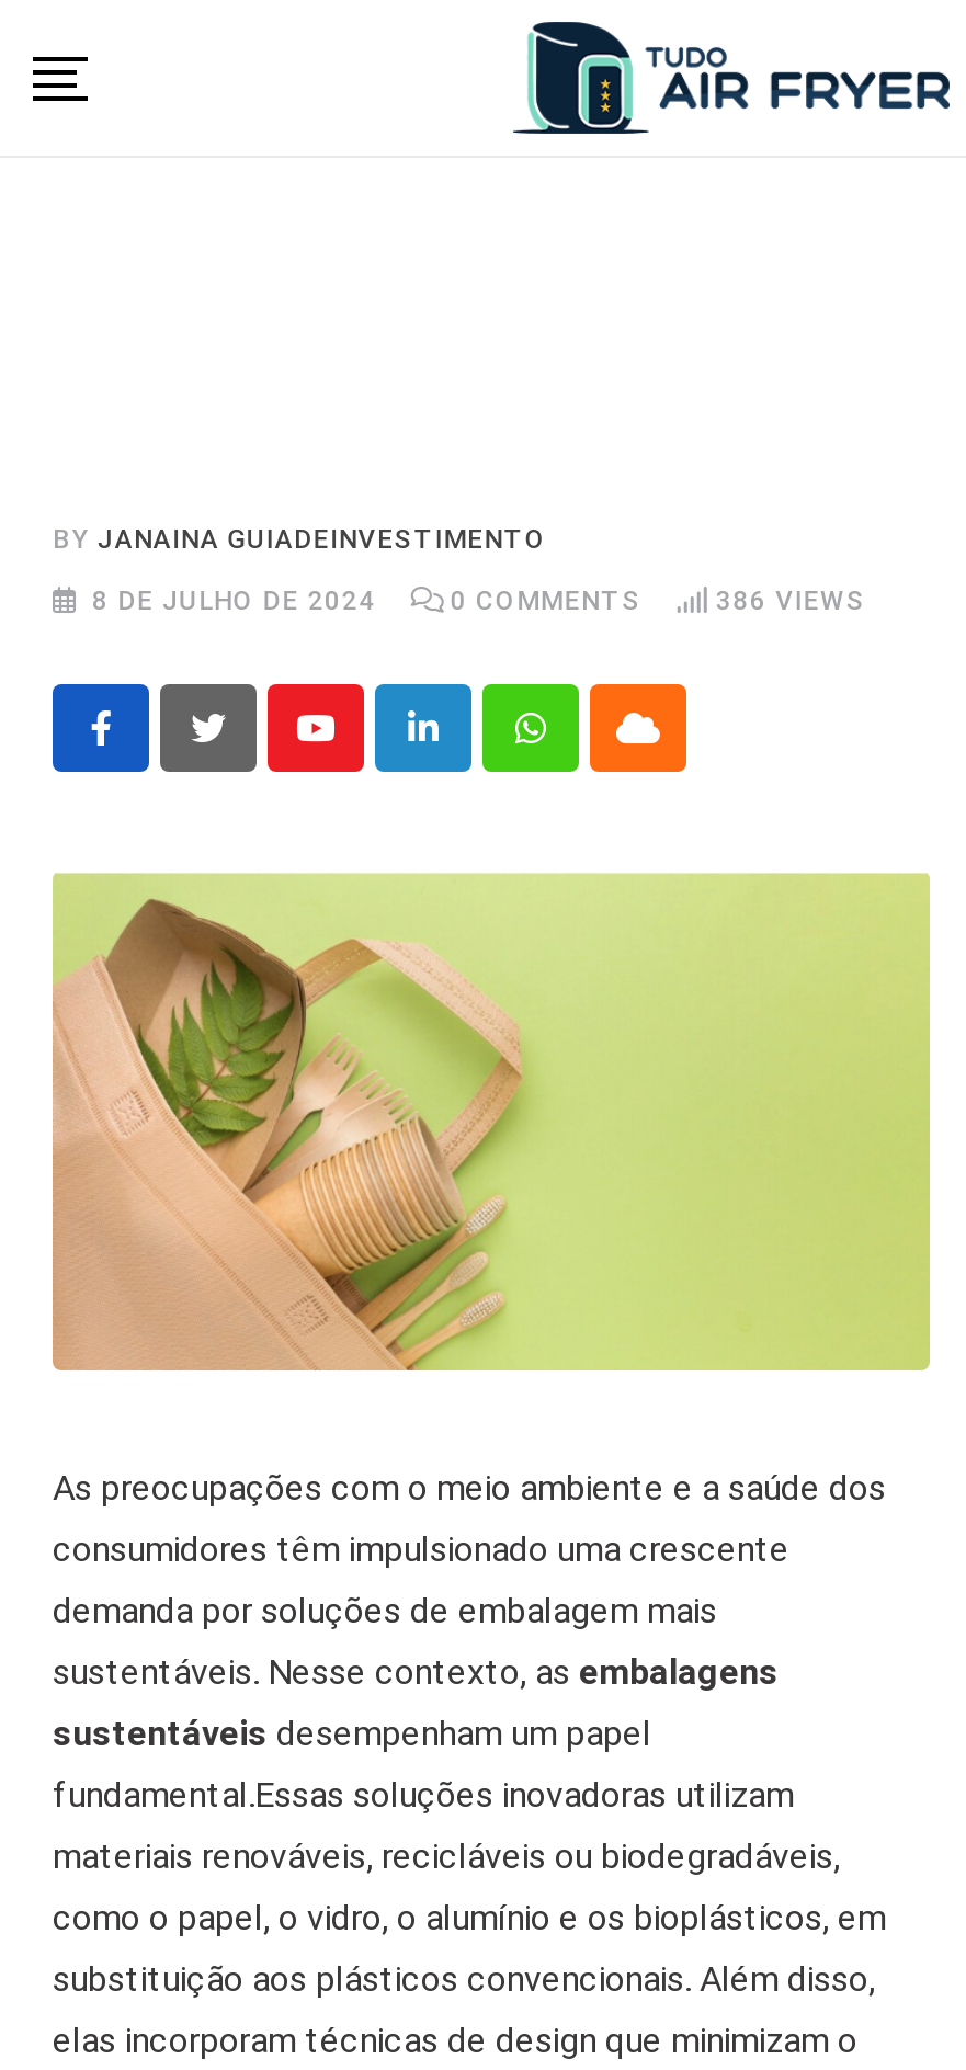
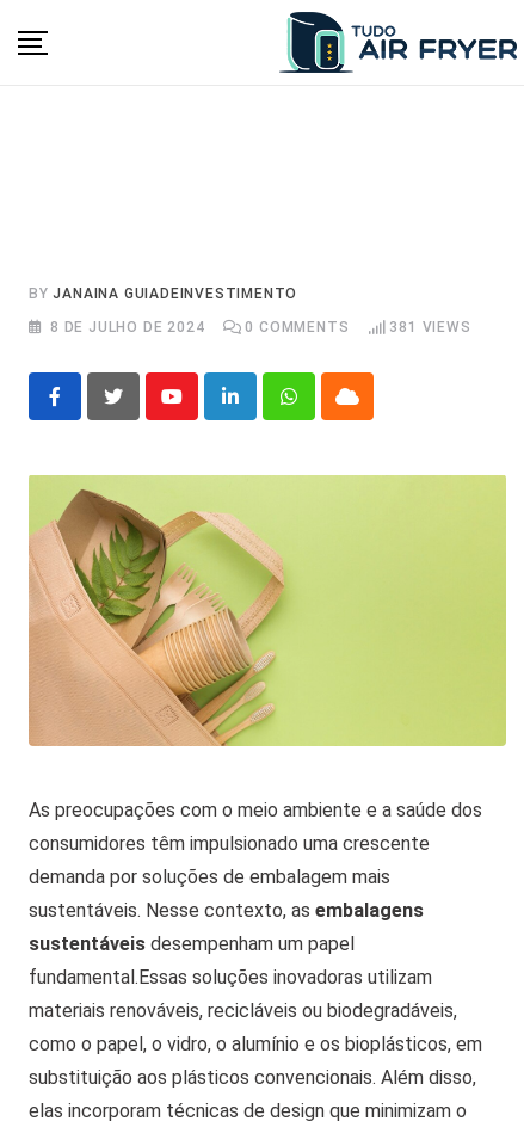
- 386 VIEWS
+ 381 VIEWS
